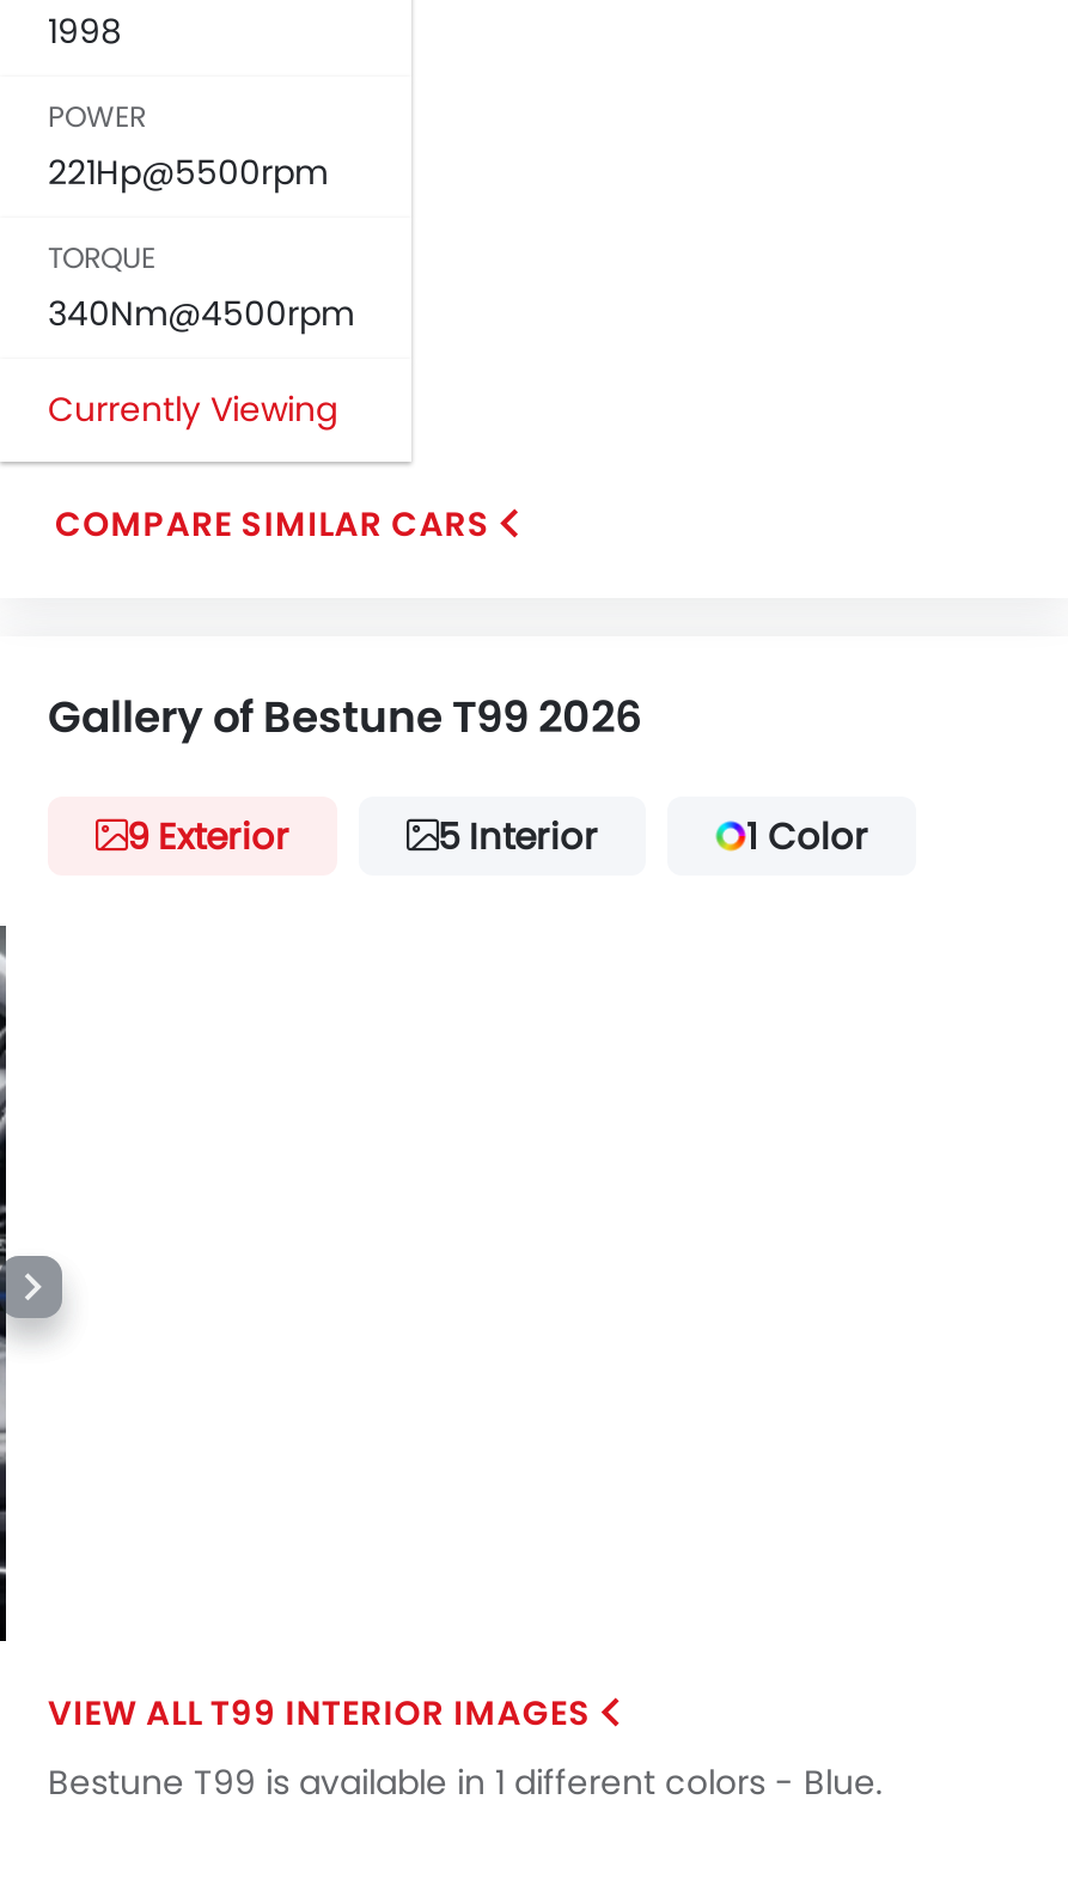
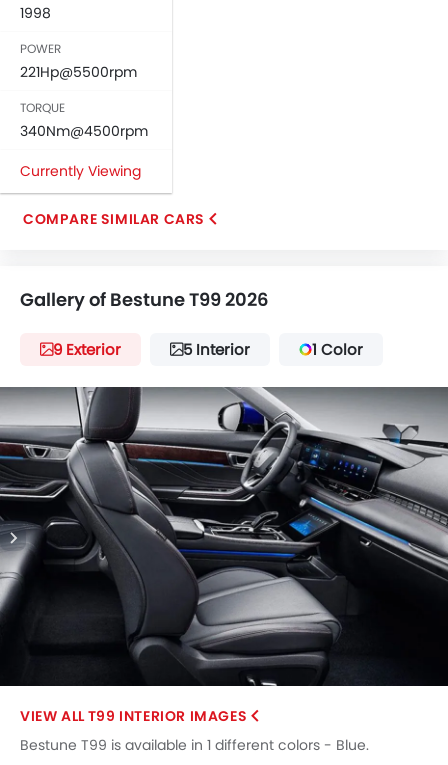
+ [image]
